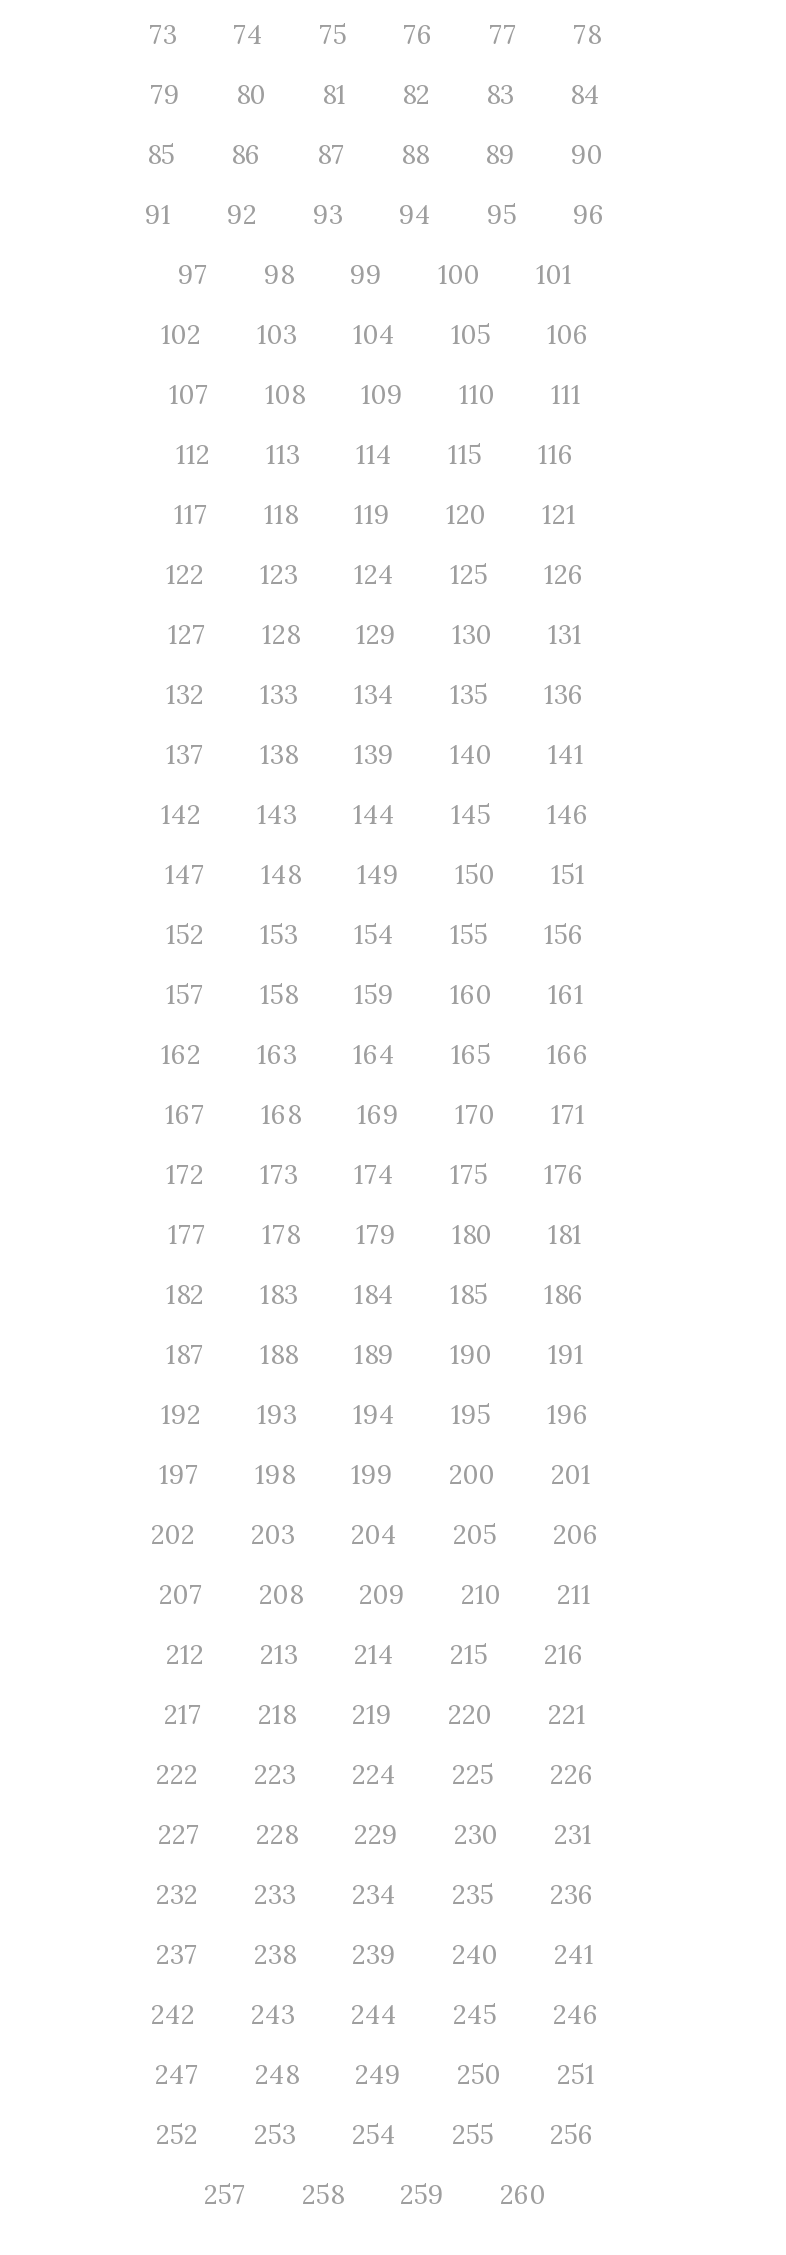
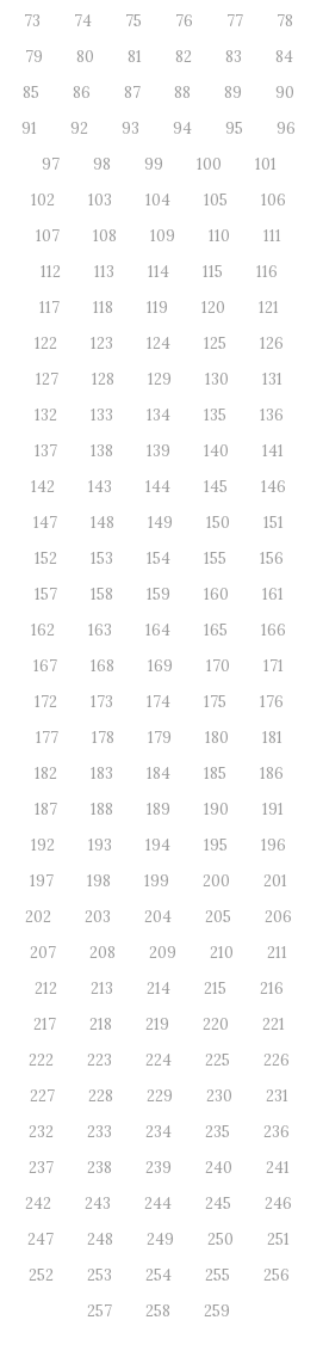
- 260
